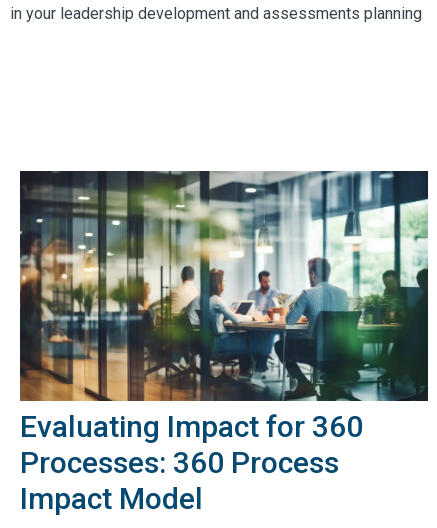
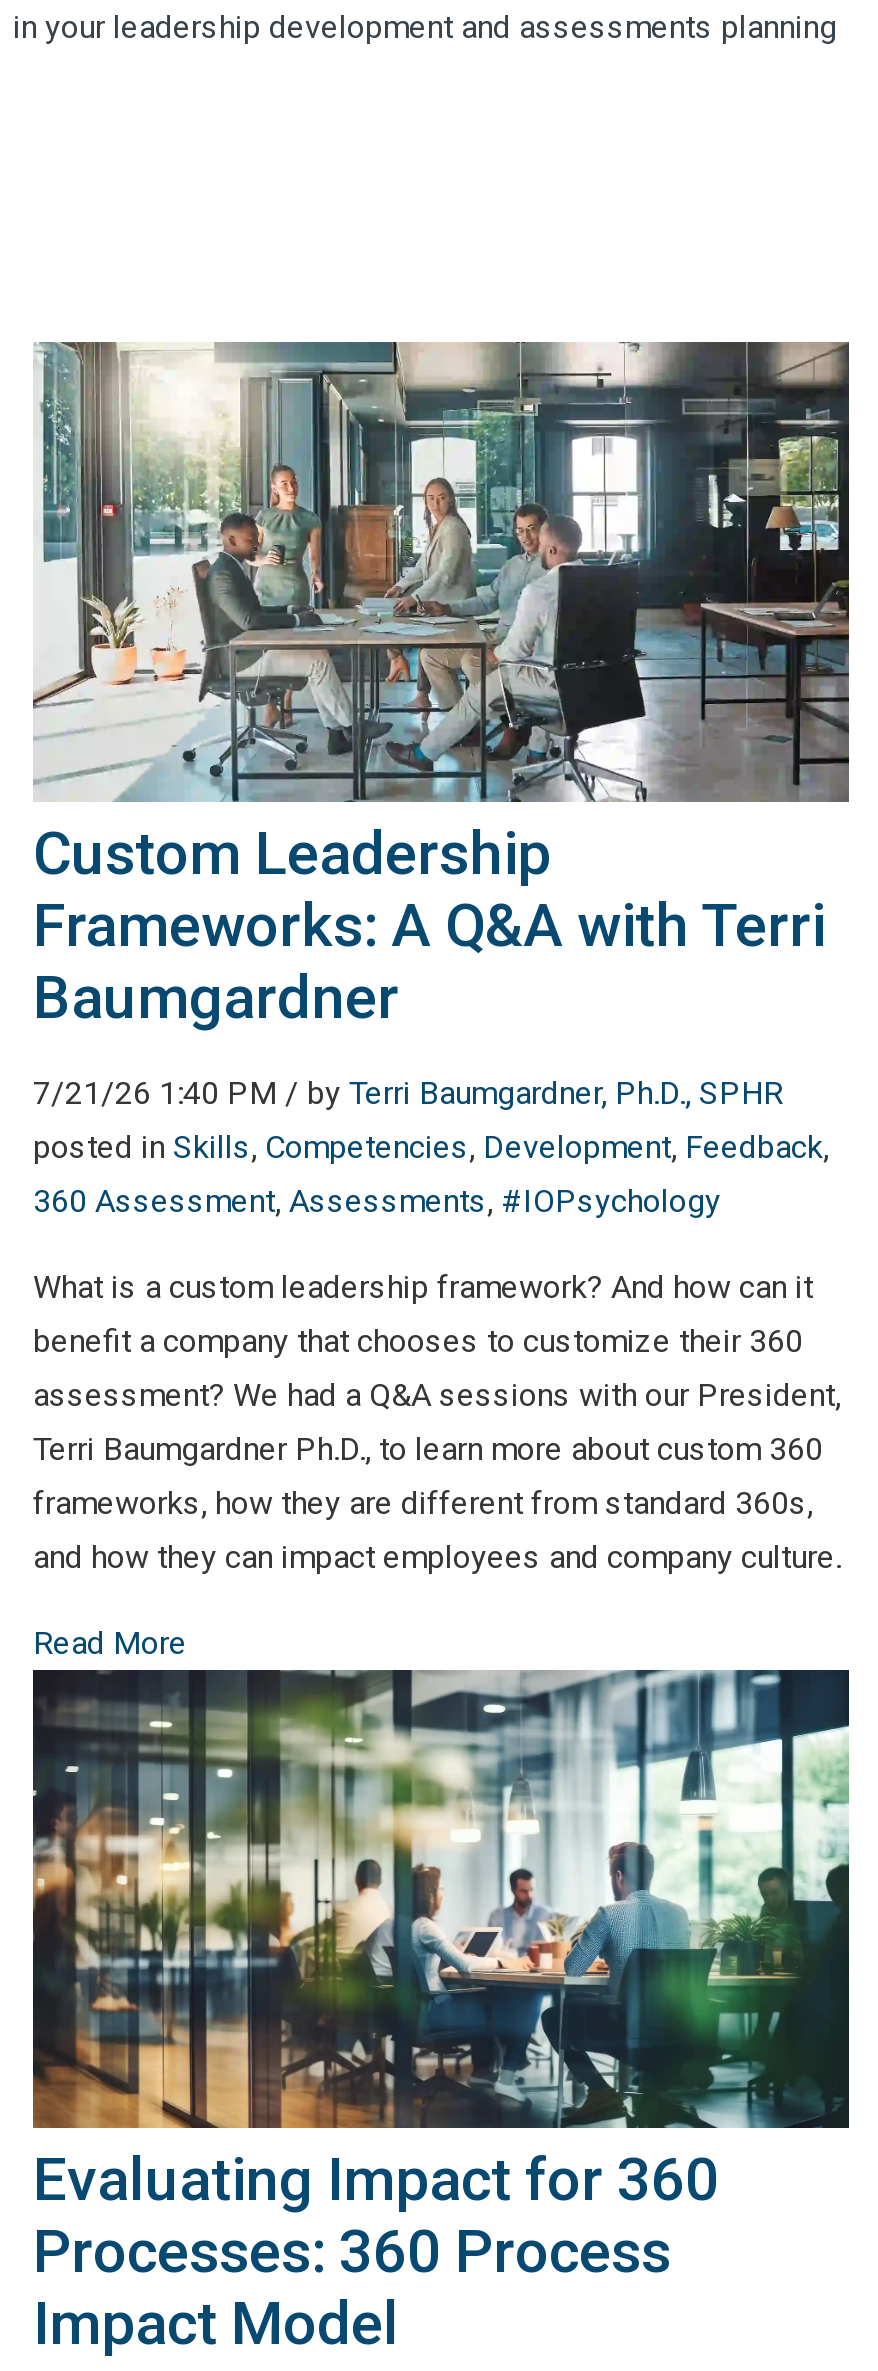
+ [image]
+ Custom Leadership
+ Frameworks: A Q&A with Terri
+ Baumgardner
+ 7/21/26 1:40 PM / by Terri Baumgardner, Ph.D., SPHR
+ posted in Skills, Competencies, Development, Feedback,
+ 360 Assessment, Assessments, #IOPsychology
+ What is a custom leadership framework? And how can it
+ benefit a company that chooses to customize their 360
+ assessment? We had a Q&A sessions with our President,
+ Terri Baumgardner Ph.D., to learn more about custom 360
+ frameworks, how they are different from standard 360s,
+ and how they can impact employees and company culture.
+ Read More
